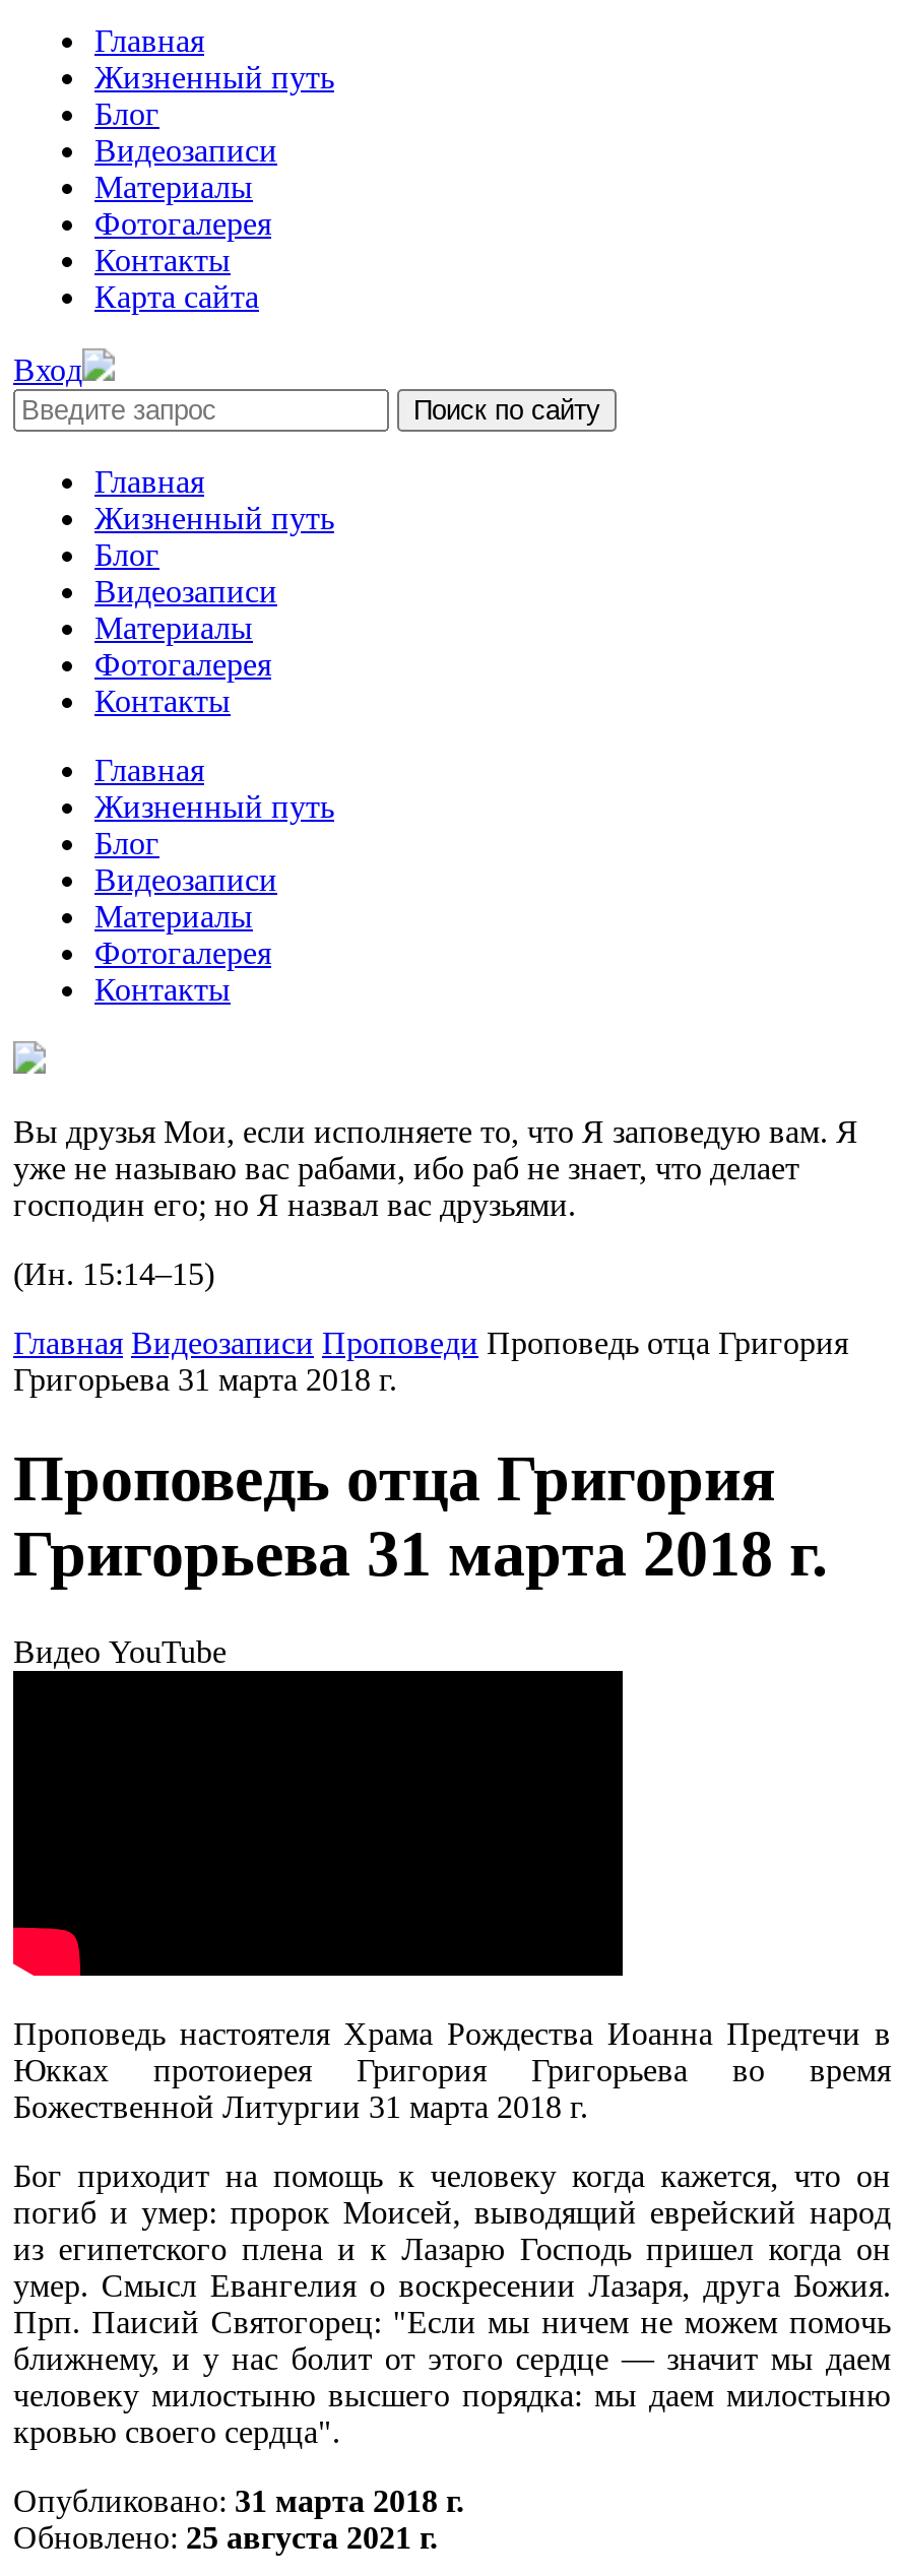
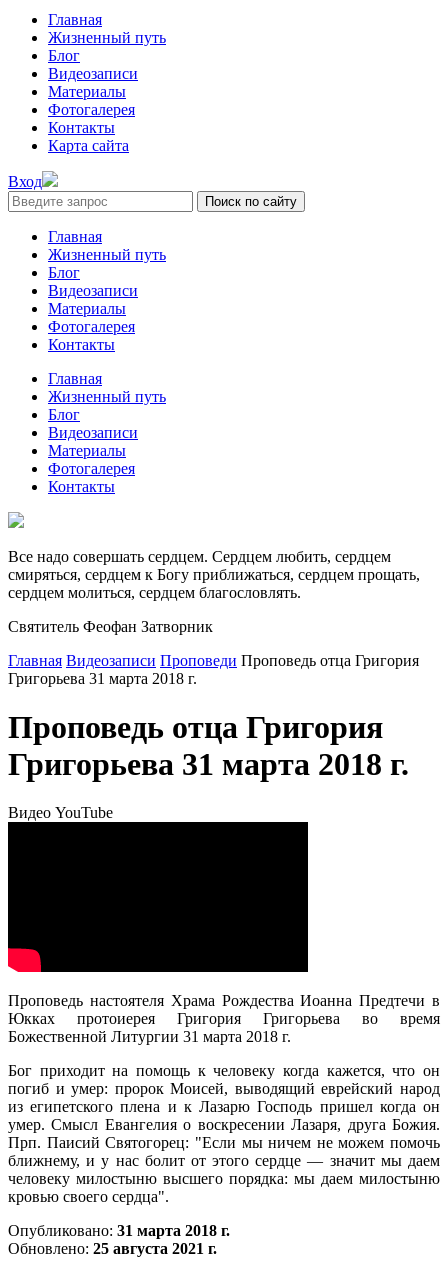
- Вы друзья Мои, если исполняете то, что Я заповедую вам. Я
- уже не называю вас рабами, ибо раб не знает, что делает
- господин его; но Я назвал вас друзьями.
+ Все надо совершать сердцем. Сердцем любить, сердцем
+ смиряться, сердцем к Богу приближаться, сердцем прощать,
+ сердцем молиться, сердцем благословлять.

- (Ин. 15:14–15)
+ Святитель Феофан Затворник
